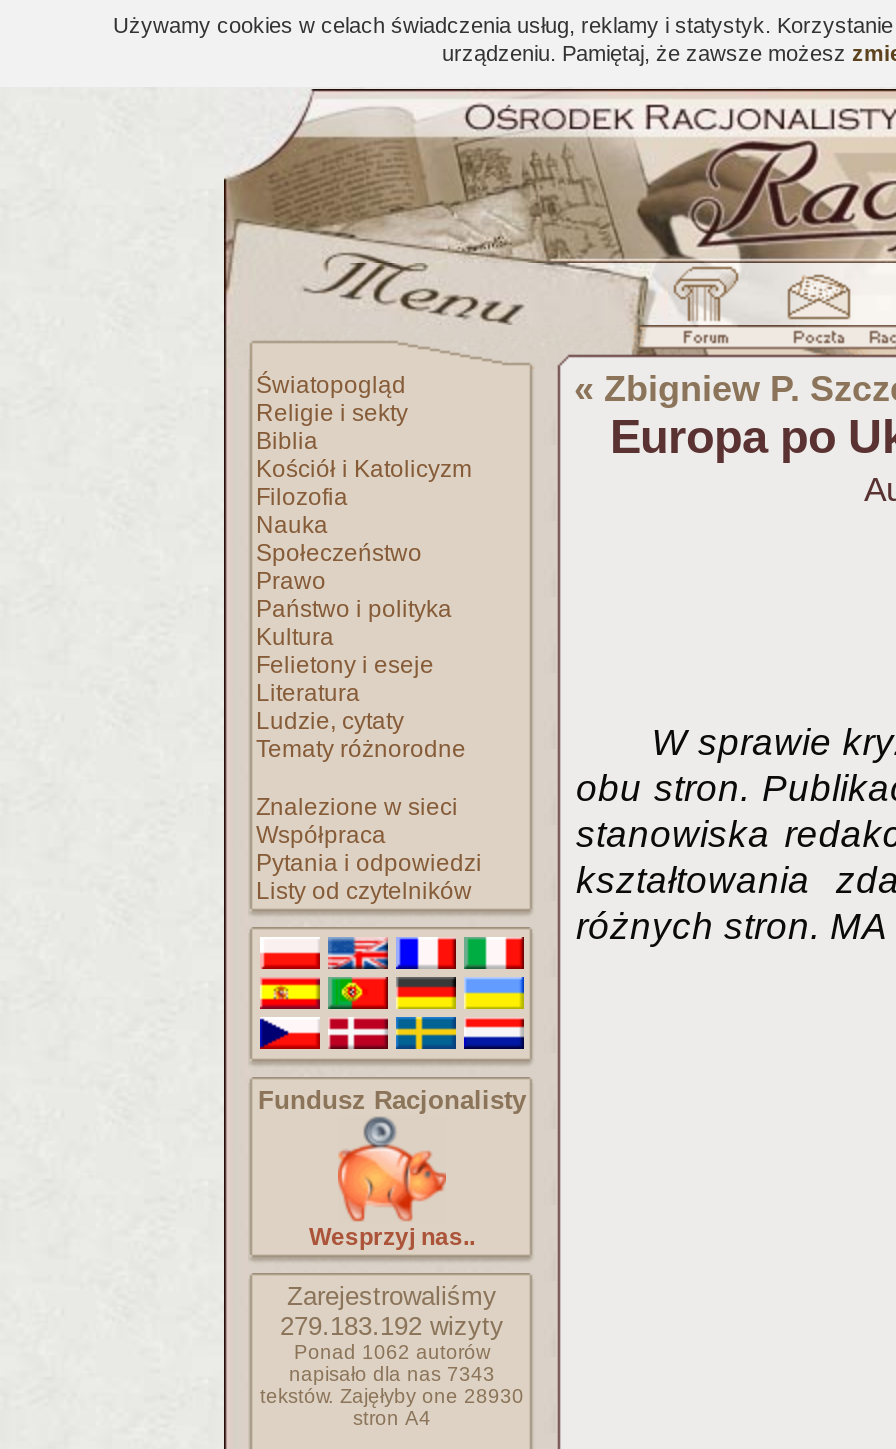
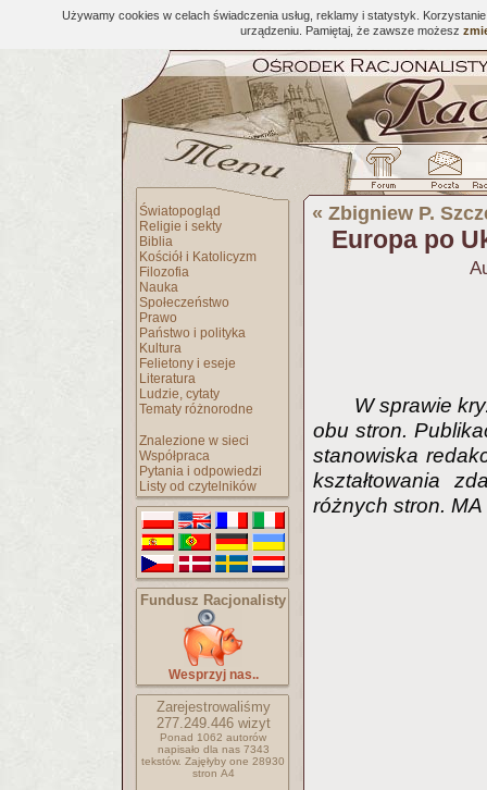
- 279.183.192 wizyty
+ 277.249.446 wizyt
